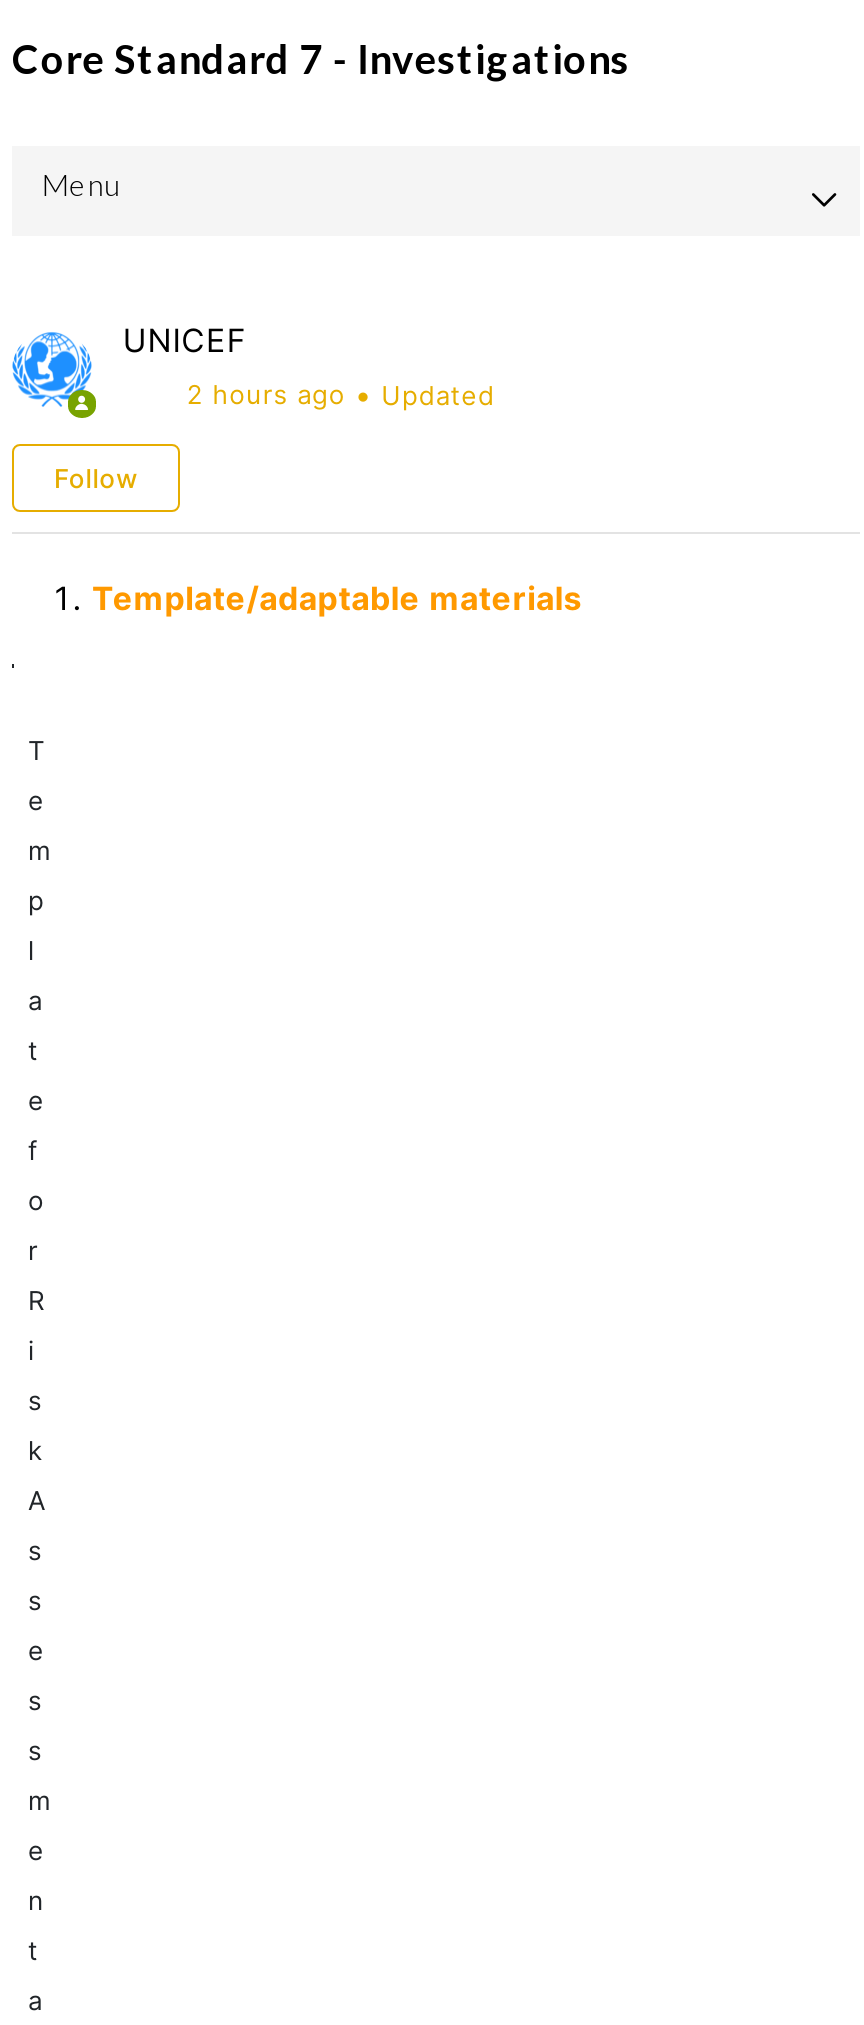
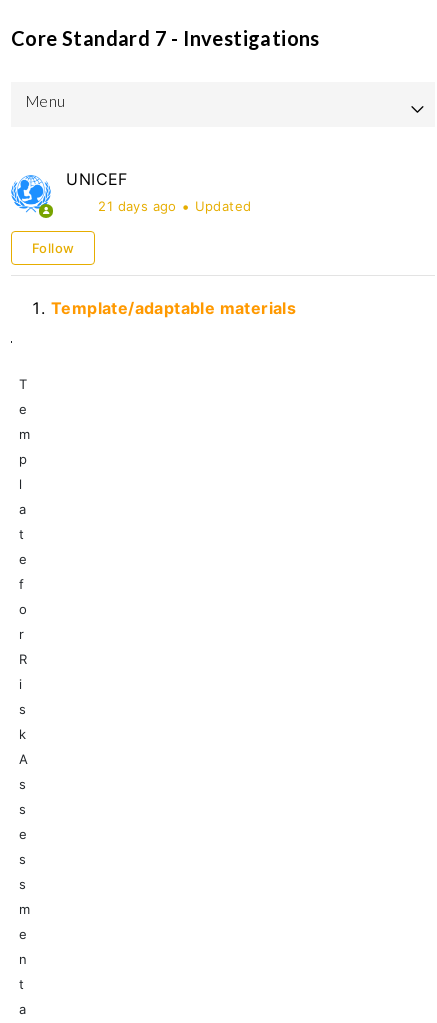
- 2 hours ago
+ 21 days ago
